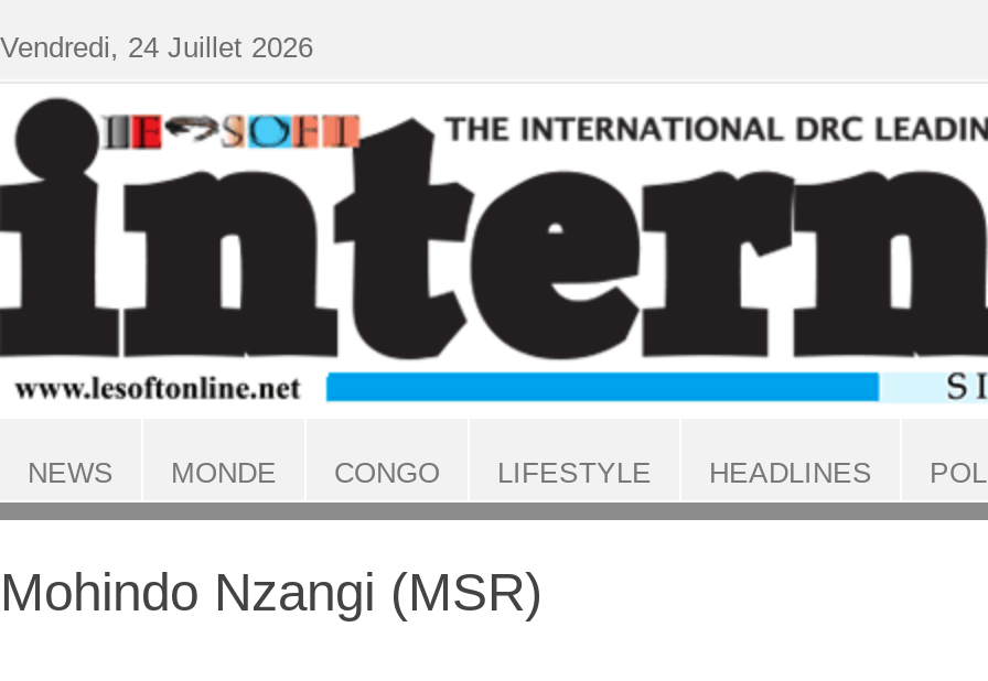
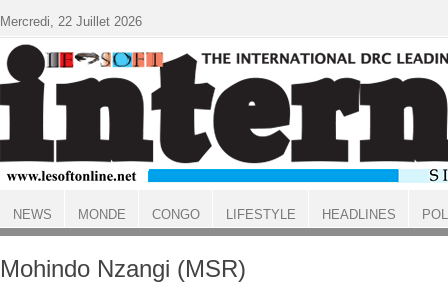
- Vendredi, 24 Juillet 2026
+ Mercredi, 22 Juillet 2026
